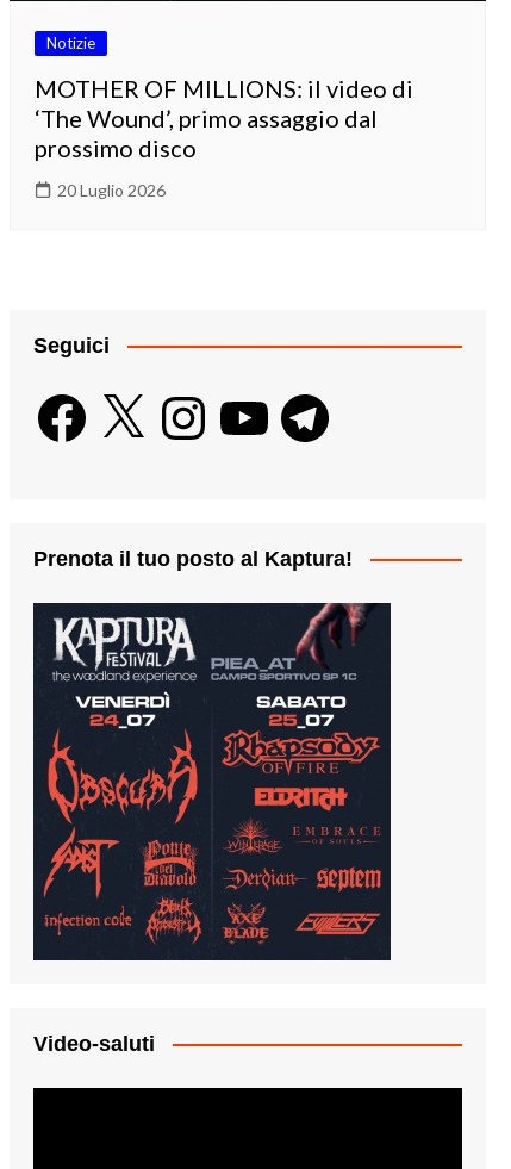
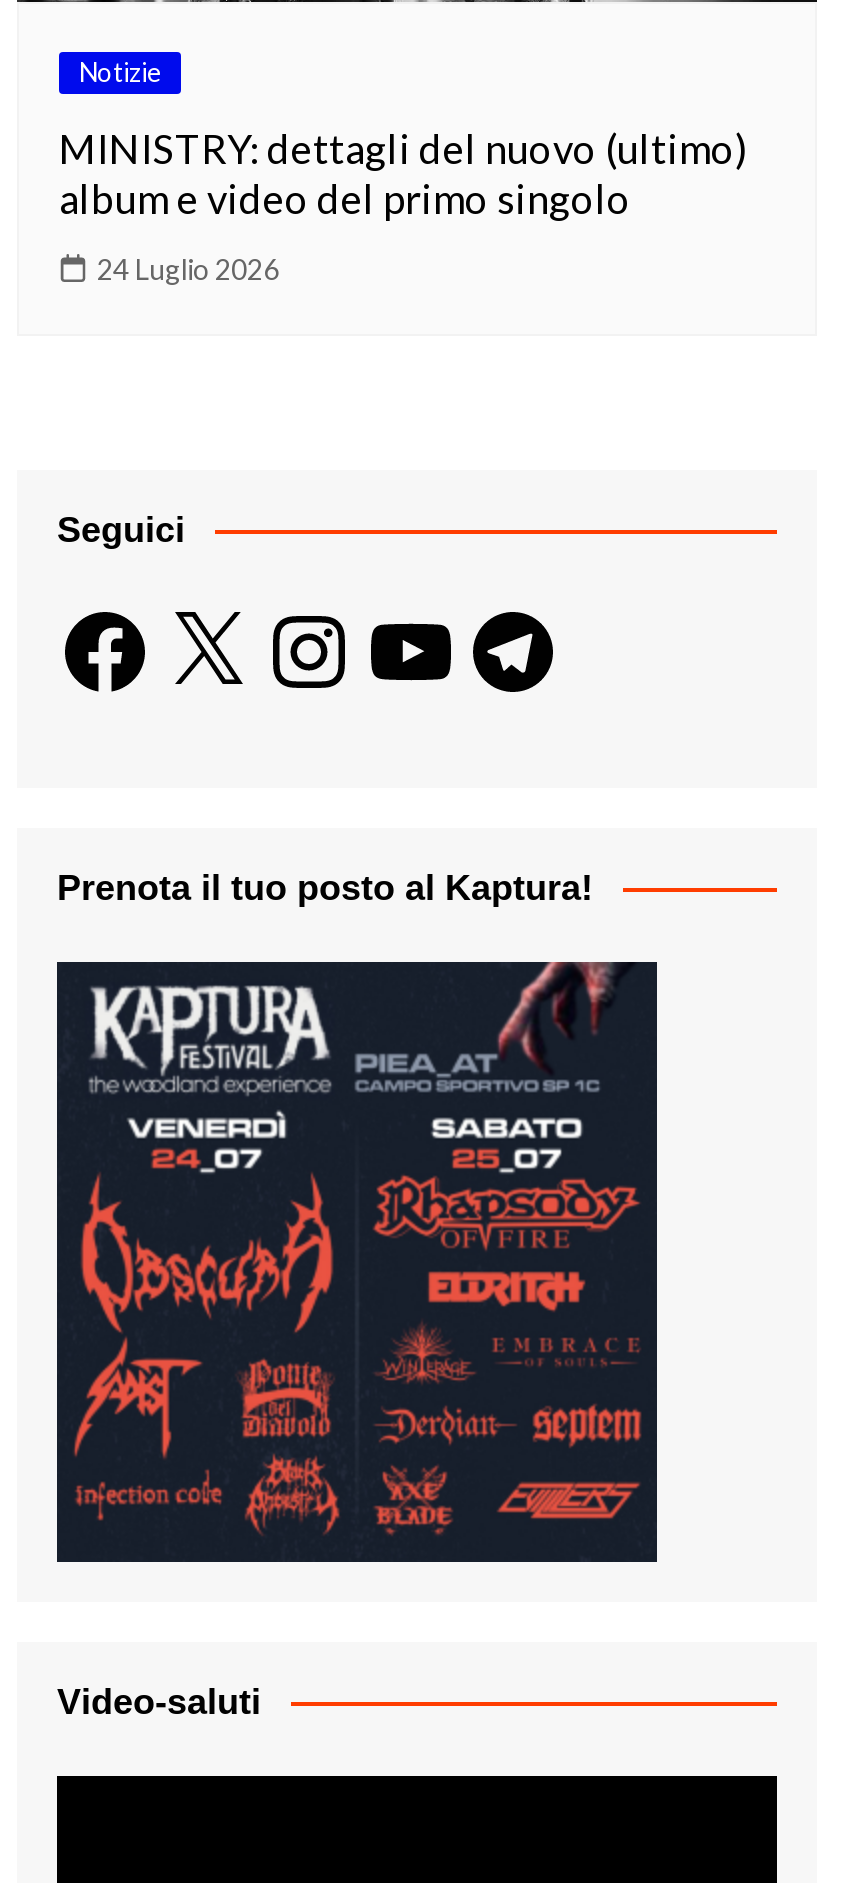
- MOTHER OF MILLIONS: il video di
- ‘The Wound’, primo assaggio dal
- prossimo disco
+ MINISTRY: dettagli del nuovo (ultimo)
+ album e video del primo singolo

- 20 Luglio 2026
+ 24 Luglio 2026
